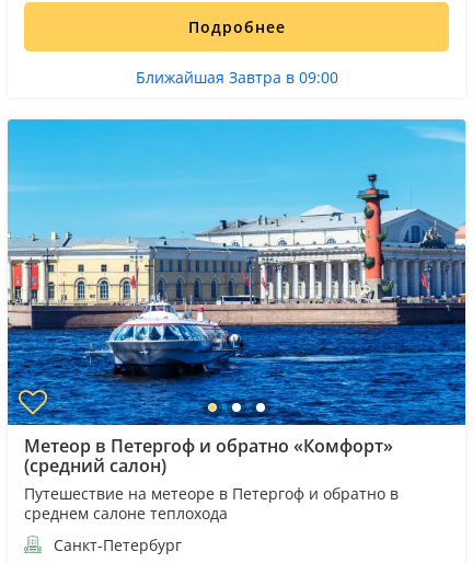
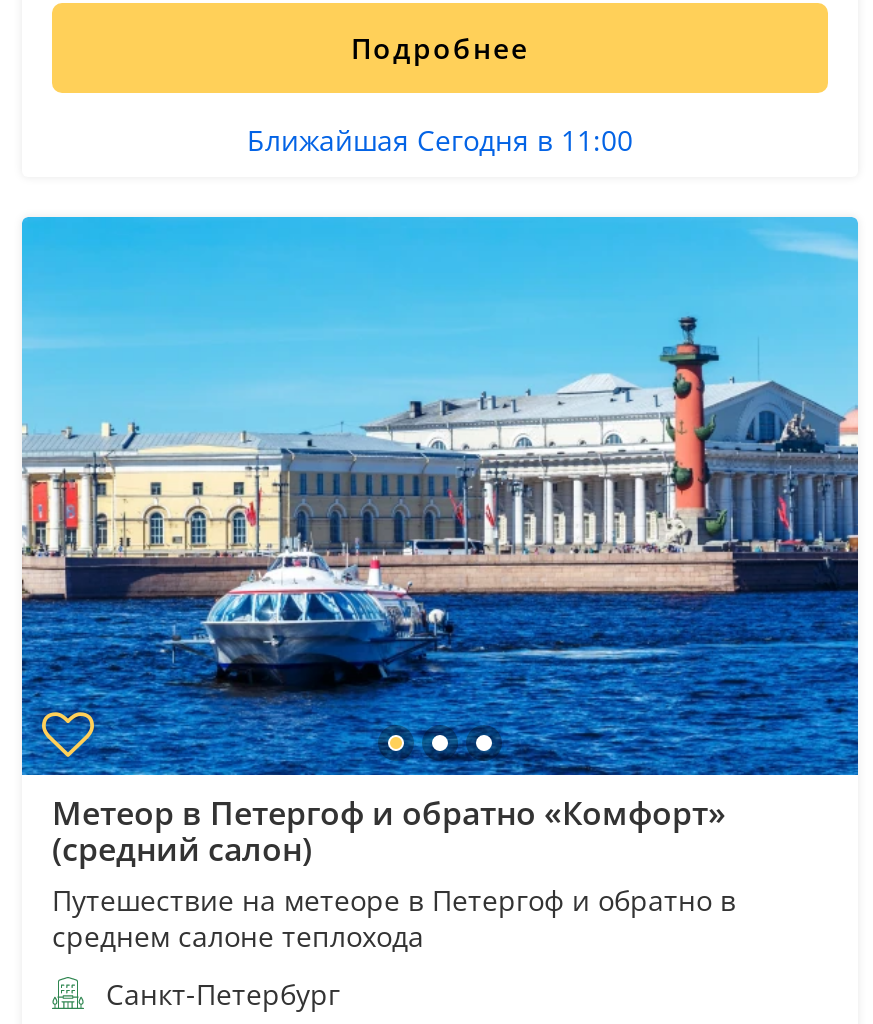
- Ближайшая Завтра в 09:00
+ Ближайшая Сегодня в 11:00
